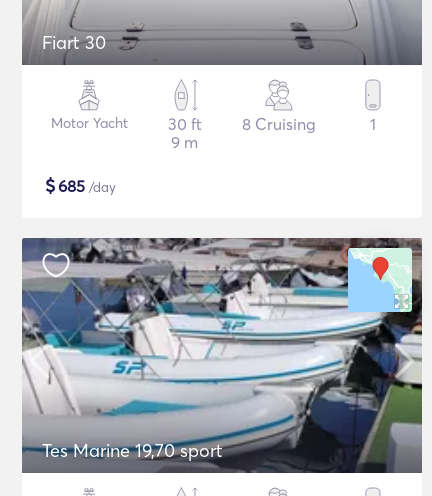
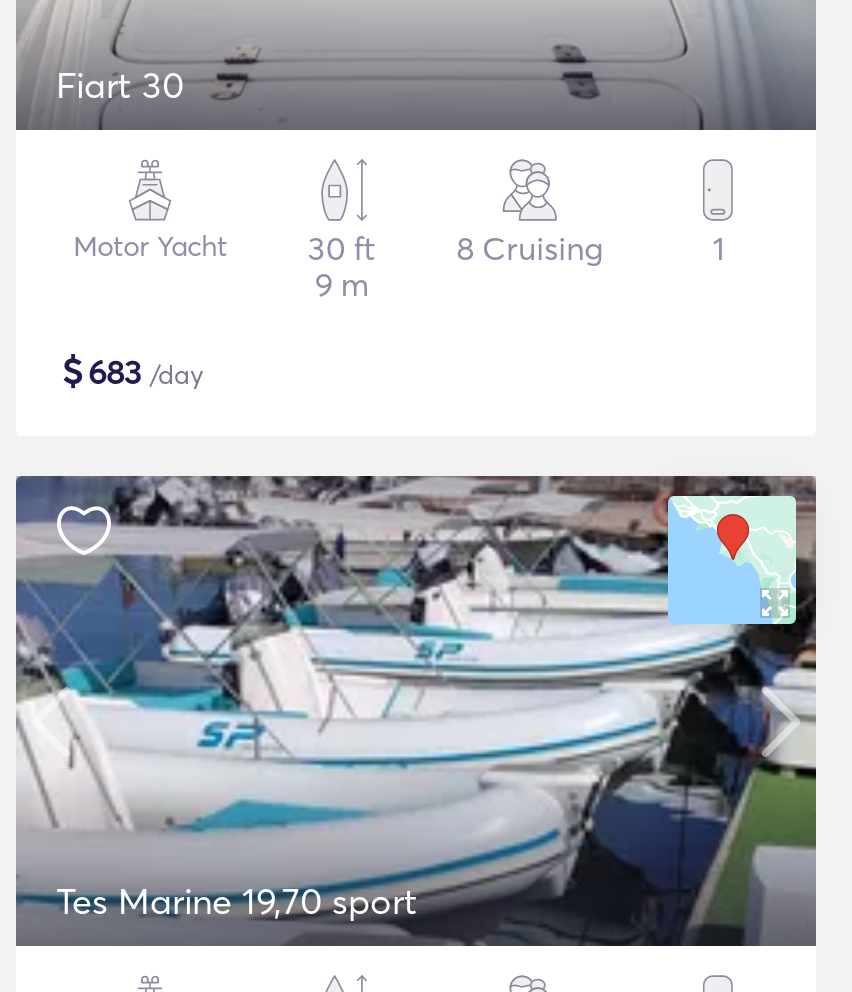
- $685 /day
+ $683 /day
